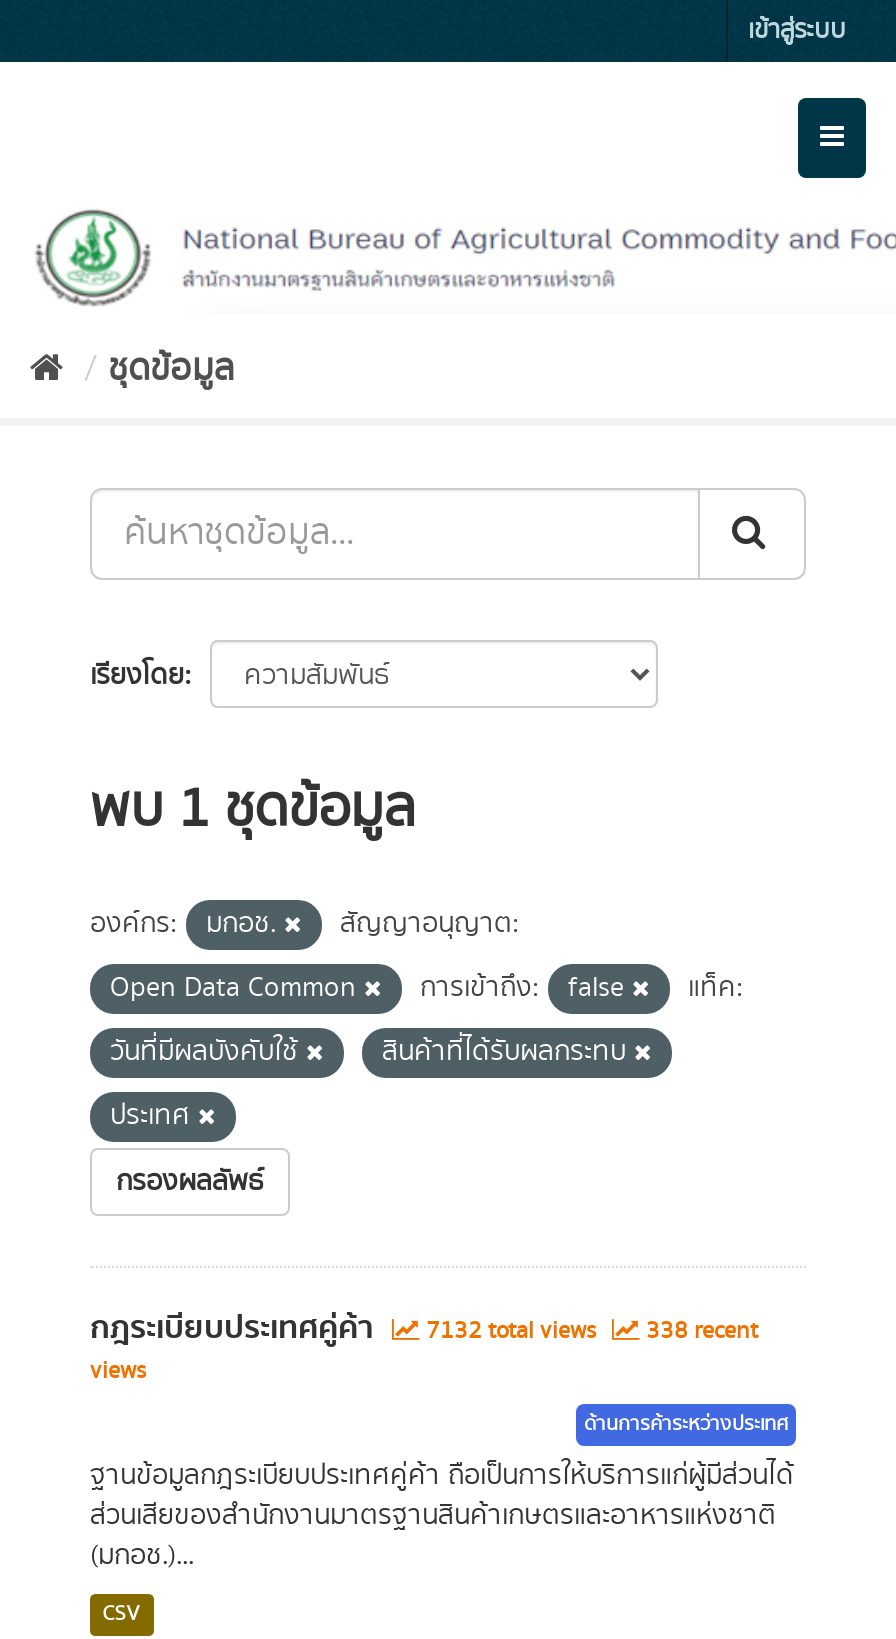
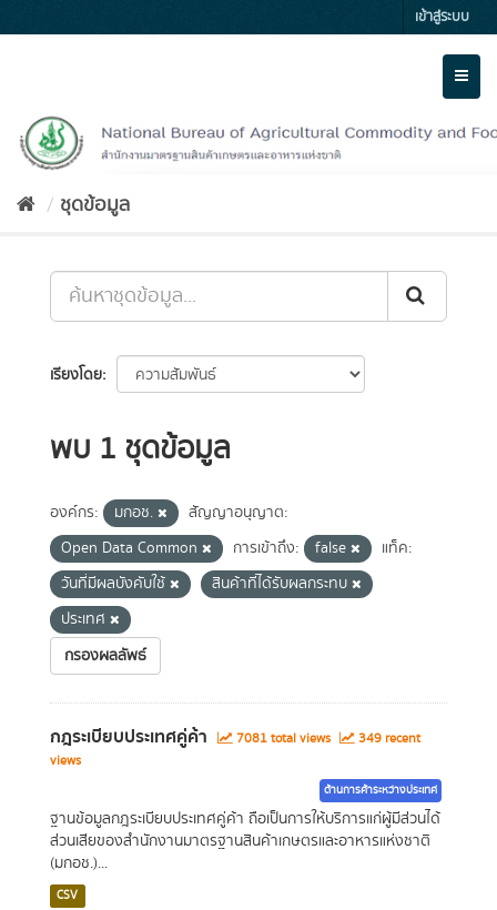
- 7132 total views
+ 7081 total views

- 338 recent
+ 349 recent
